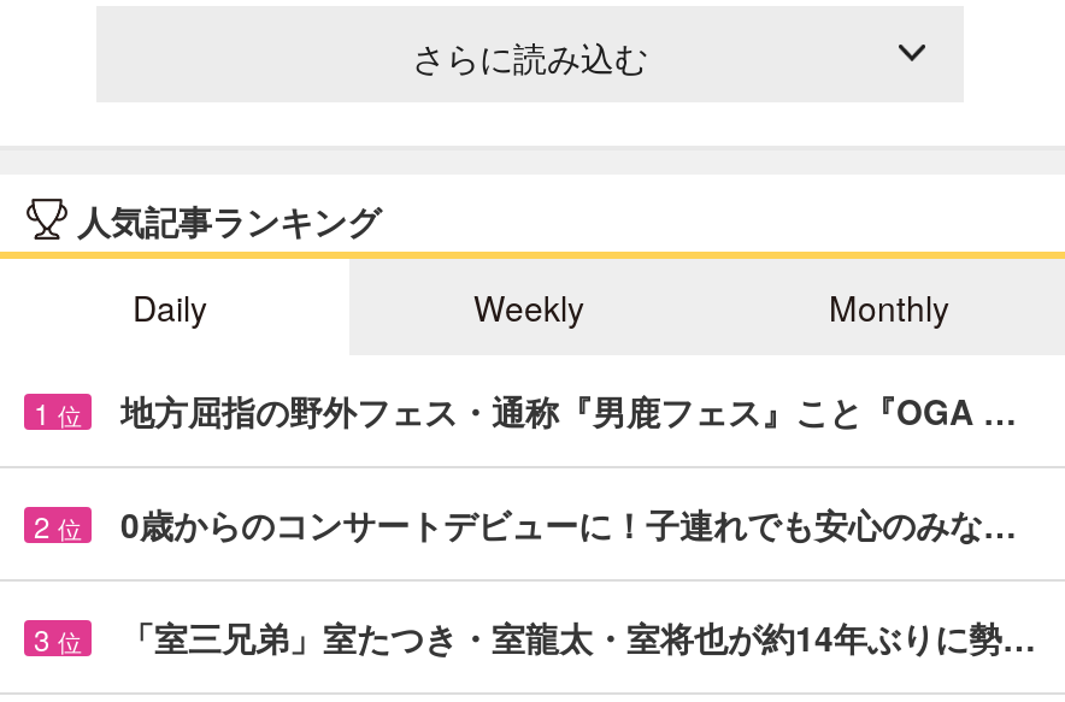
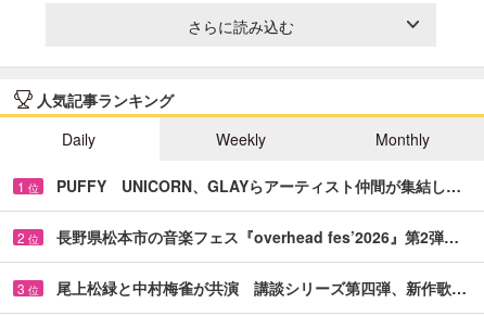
- 地方屈指の野外フェス・通称『男鹿フェス』こと『OGA …
+ PUFFY UNICORN、GLAYらアーティスト仲間が集結し…

- 0歳からのコンサートデビューに！子連れでも安心のみな…
+ 長野県松本市の音楽フェス『overhead fes’2026』第2弾…

- 「室三兄弟」室たつき・室龍太・室将也が約14年ぶりに勢…
+ 尾上松緑と中村梅雀が共演 講談シリーズ第四弾、新作歌…
